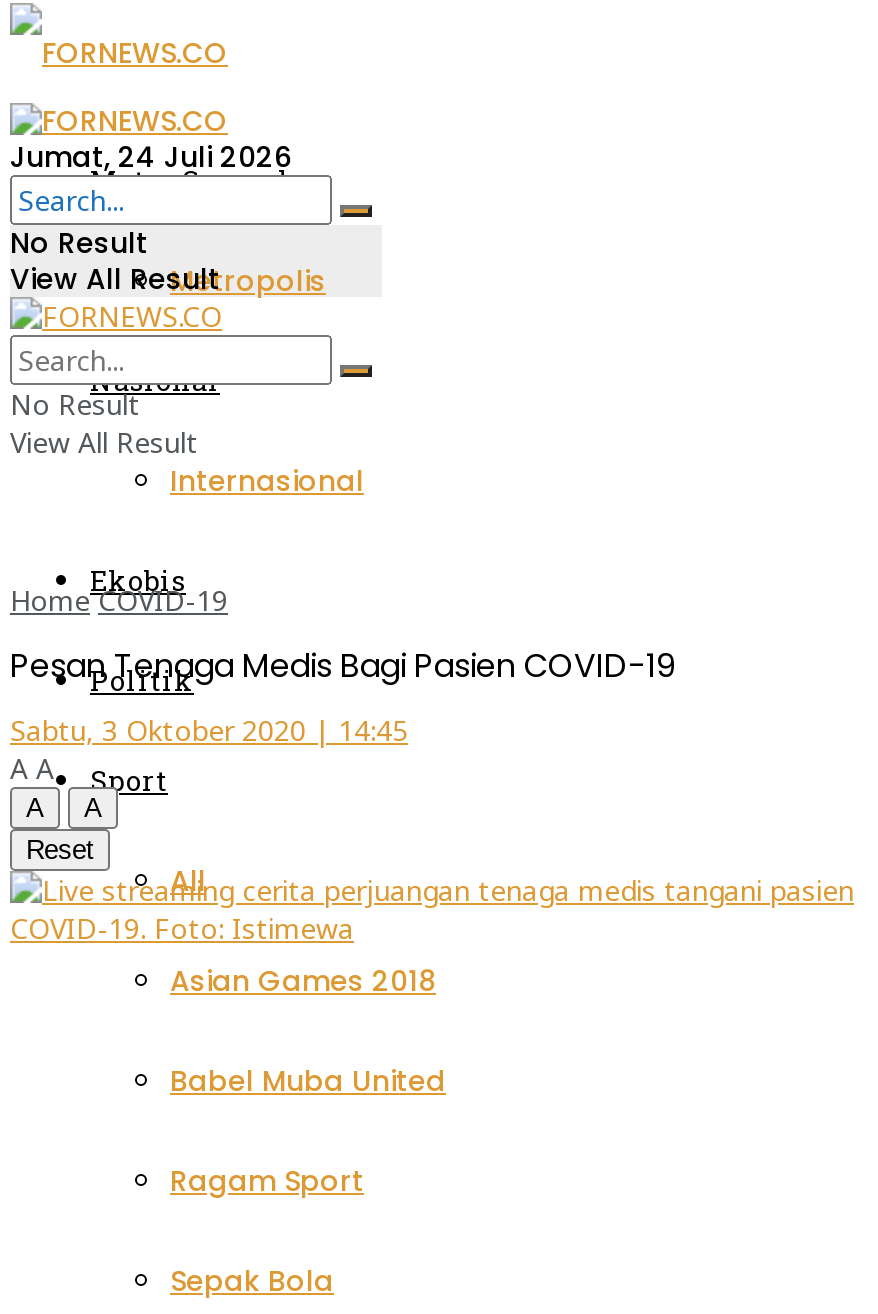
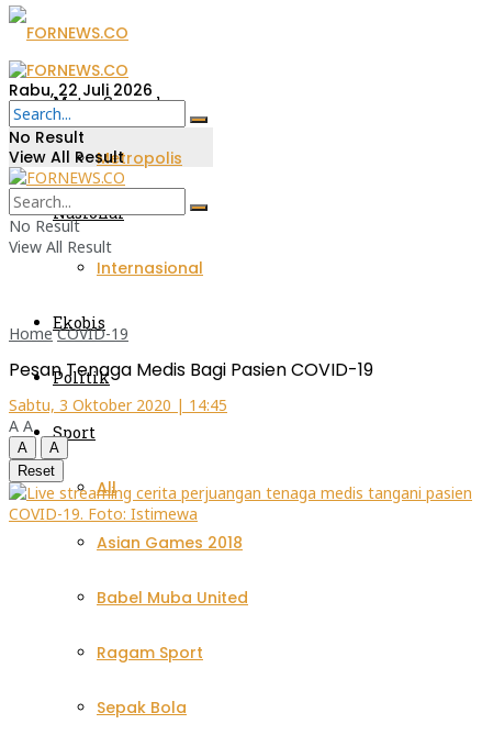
- Jumat, 24 Juli 2026
+ Rabu, 22 Juli 2026
